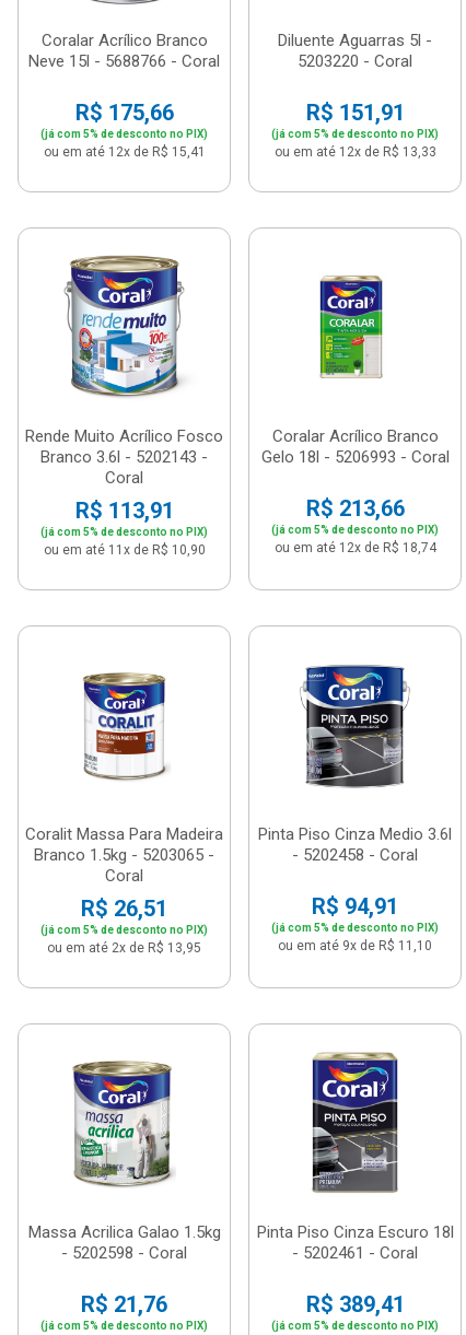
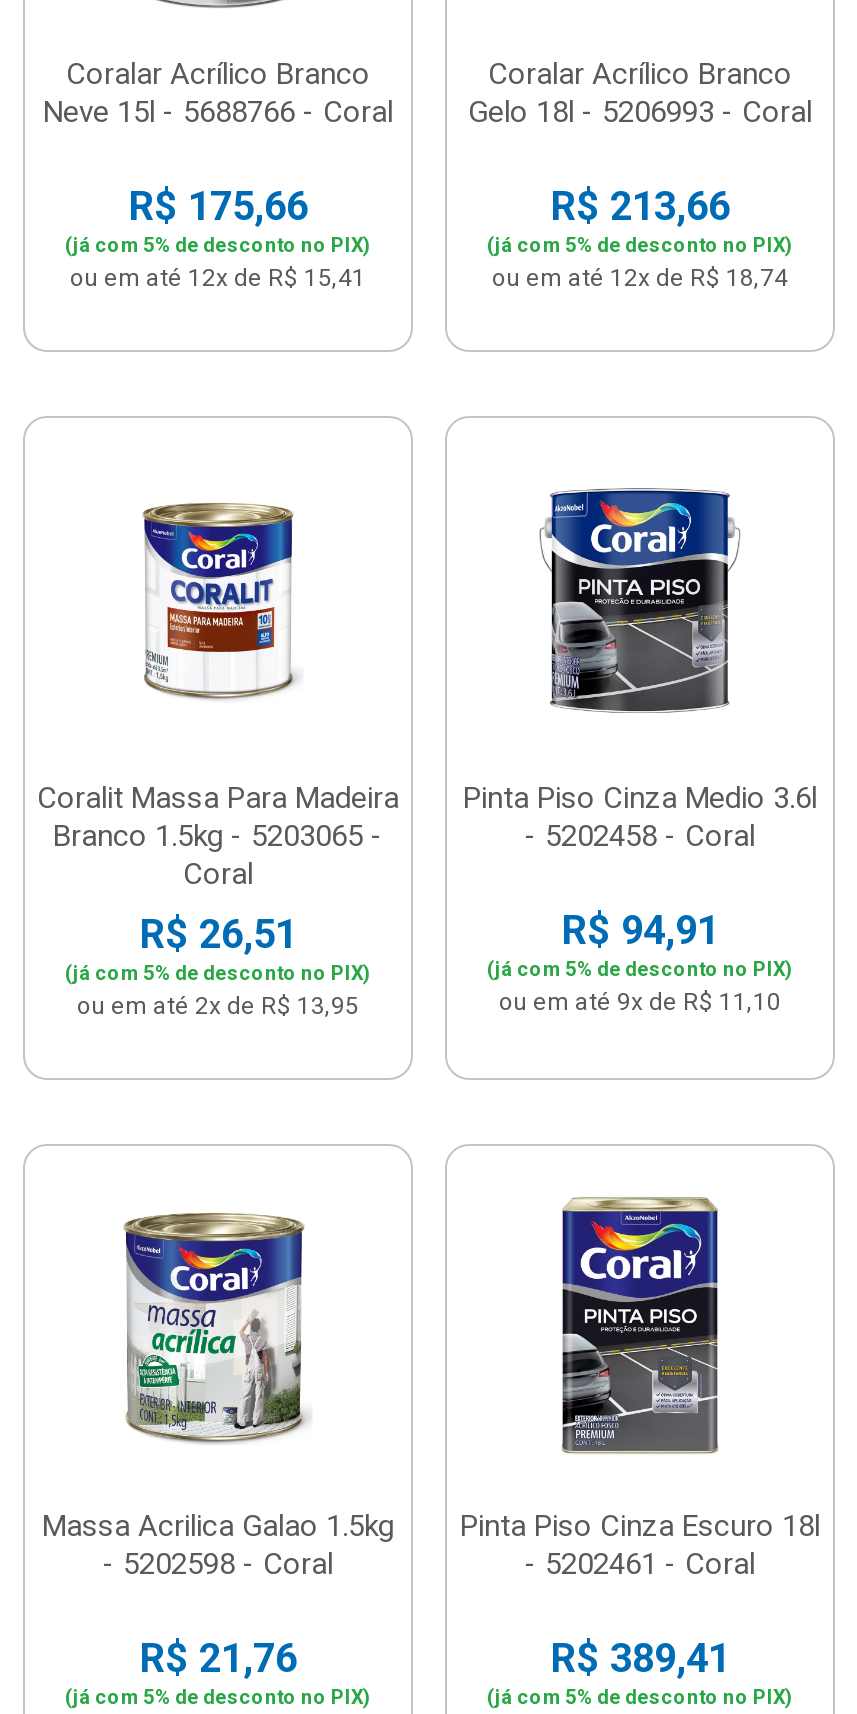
- Diluente Aguarras 5l -
- 5203220 - Coral
- R$ 151,91
- (já com 5% de desconto no PIX)
- ou em até 12x de R$ 13,33

- [image]
- Rende Muito Acrílico Fosco
- Branco 3.6l - 5202143 -
- Coral
- R$ 113,91
- (já com 5% de desconto no PIX)
- ou em até 11x de R$ 10,90

- [image]
